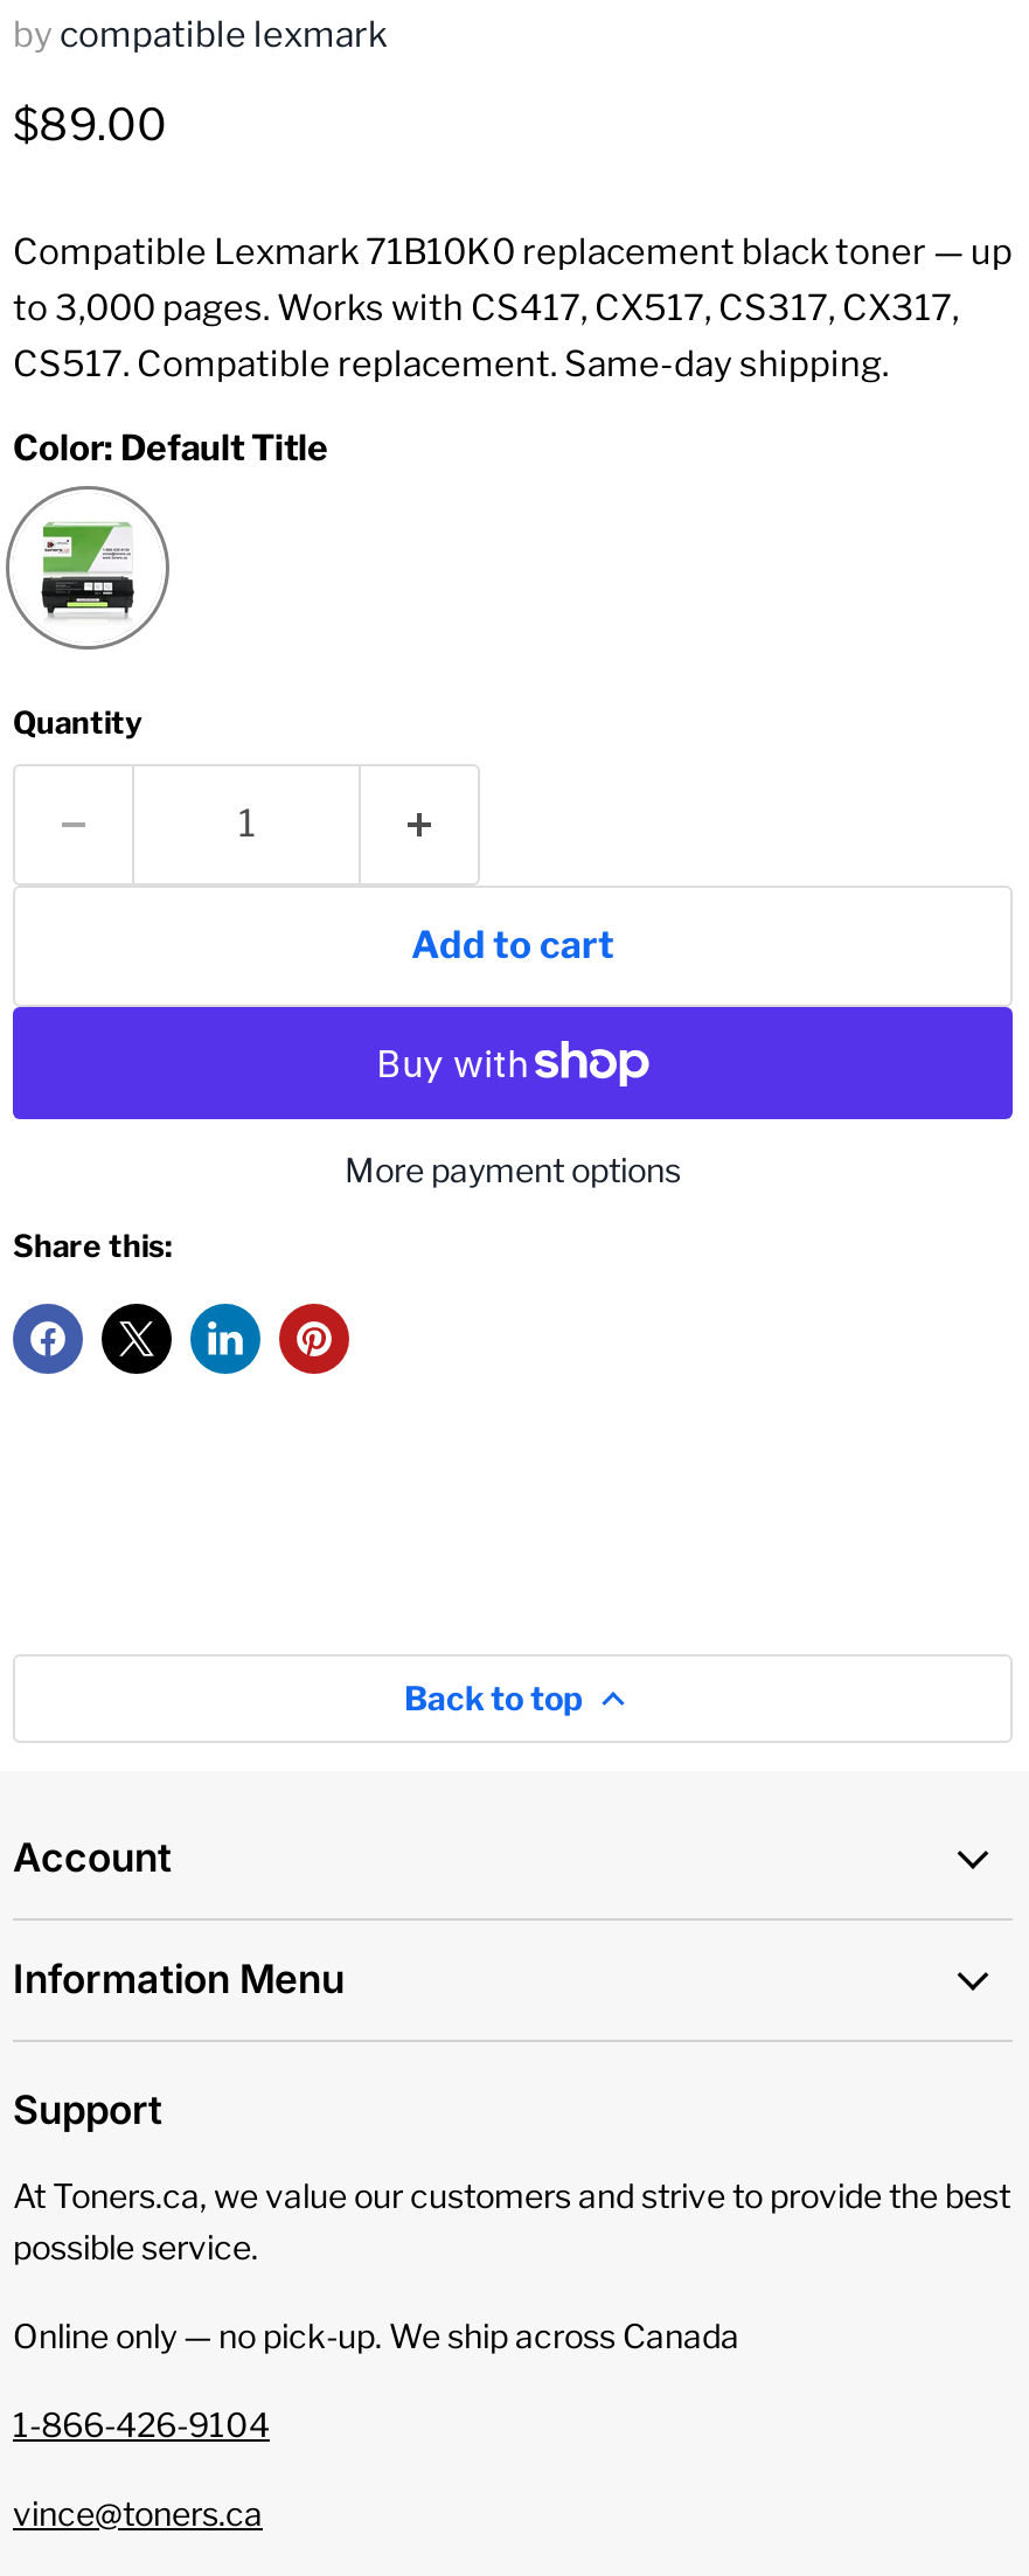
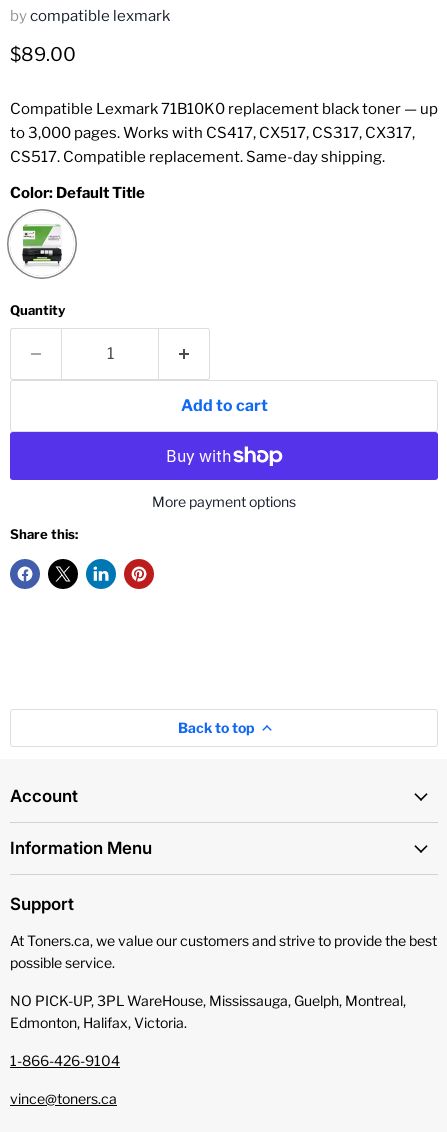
- Online only — no pick‑up. We ship across Canada
+ NO PICK-UP, 3PL WareHouse, Mississauga, Guelph, Montreal,
+ Edmonton, Halifax, Victoria.
